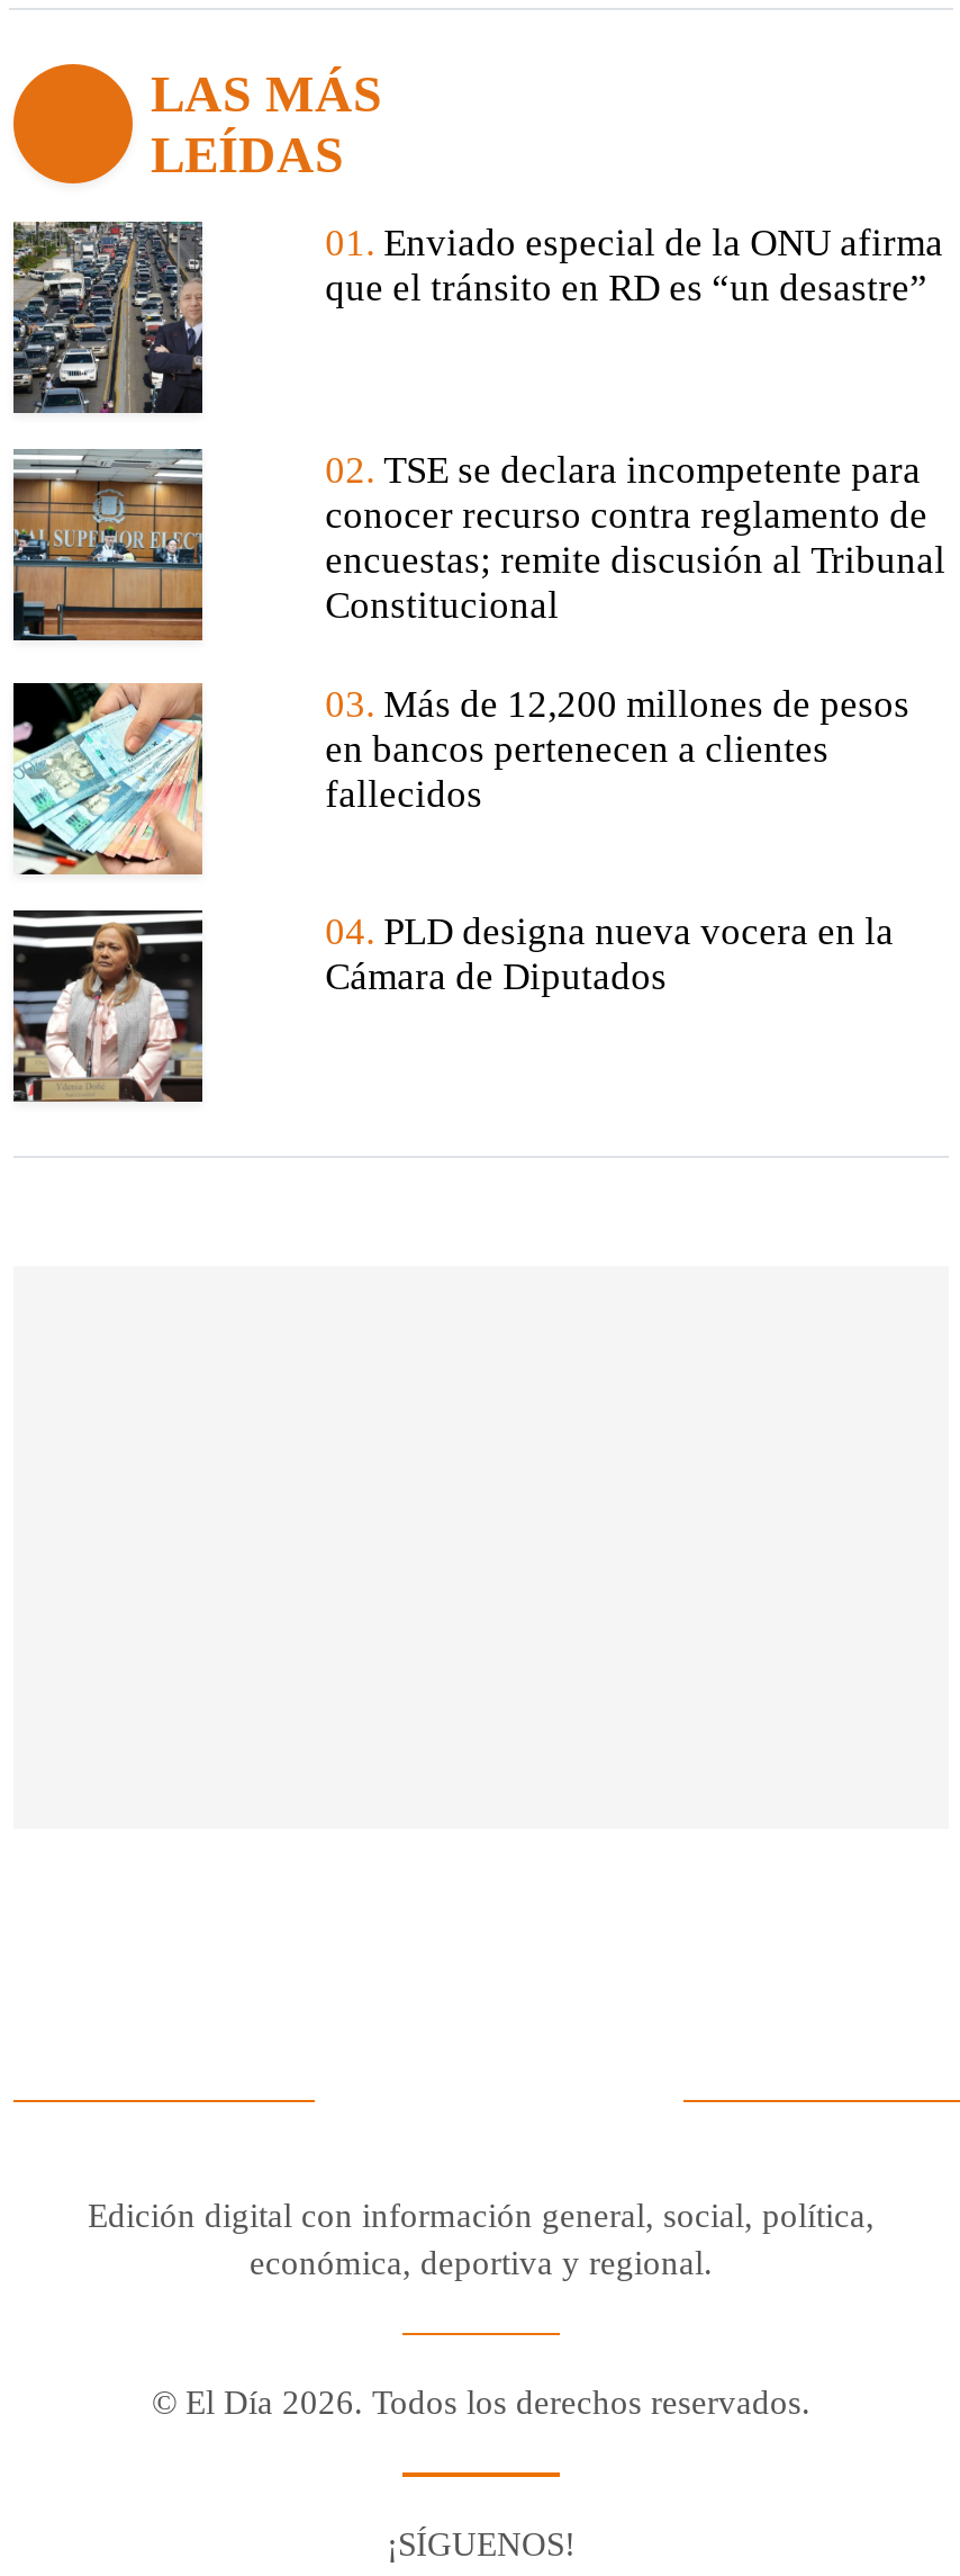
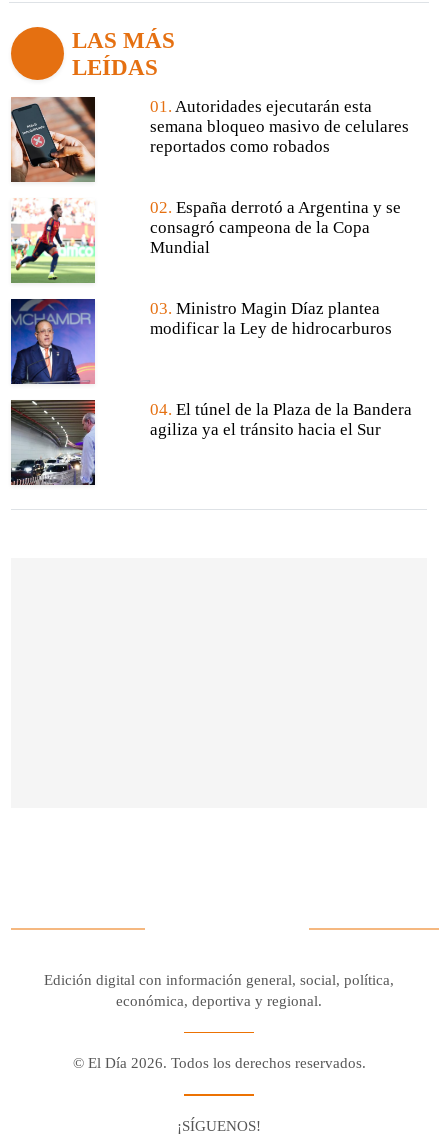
- [image]
+ [image]

- 01. Enviado especial de la ONU afirma
- que el tránsito en RD es “un desastre”
+ 01. Autoridades ejecutarán esta
+ semana bloqueo masivo de celulares
+ reportados como robados

- [image]
+ [image]

- 02. TSE se declara incompetente para
- conocer recurso contra reglamento de
- encuestas; remite discusión al Tribunal
- Constitucional
+ 02. España derrotó a Argentina y se
+ consagró campeona de la Copa
+ Mundial

- [image]
+ [image]

- 03. Más de 12,200 millones de pesos
- en bancos pertenecen a clientes
- fallecidos
+ 03. Ministro Magin Díaz plantea
+ modificar la Ley de hidrocarburos

- [image]
+ [image]

- 04. PLD designa nueva vocera en la
- Cámara de Diputados
+ 04. El túnel de la Plaza de la Bandera
+ agiliza ya el tránsito hacia el Sur
